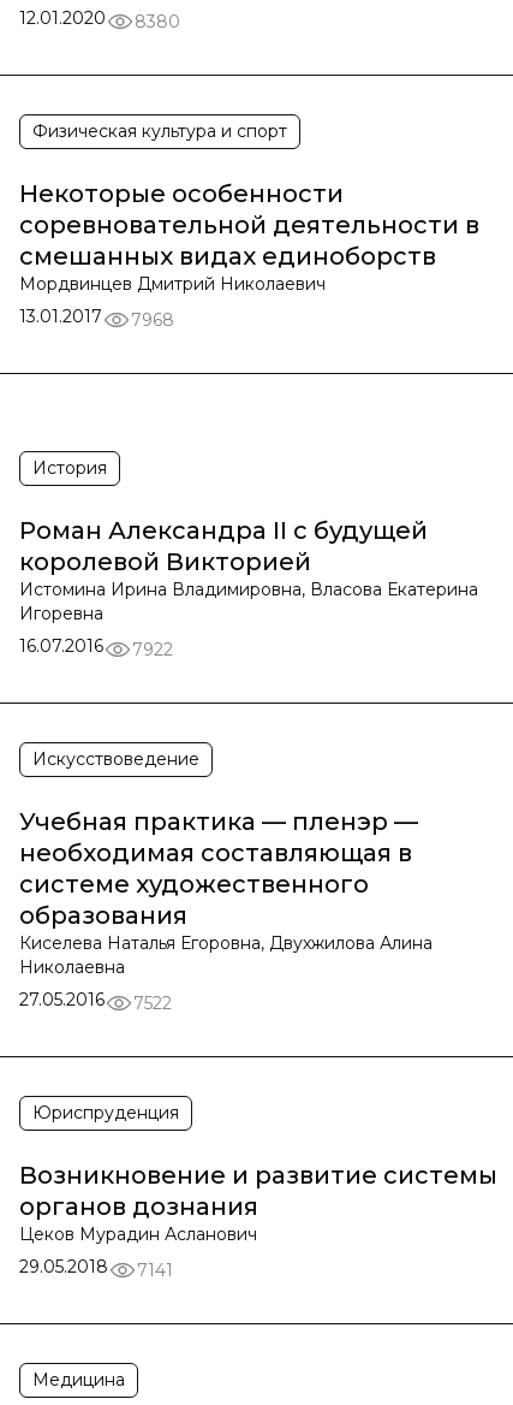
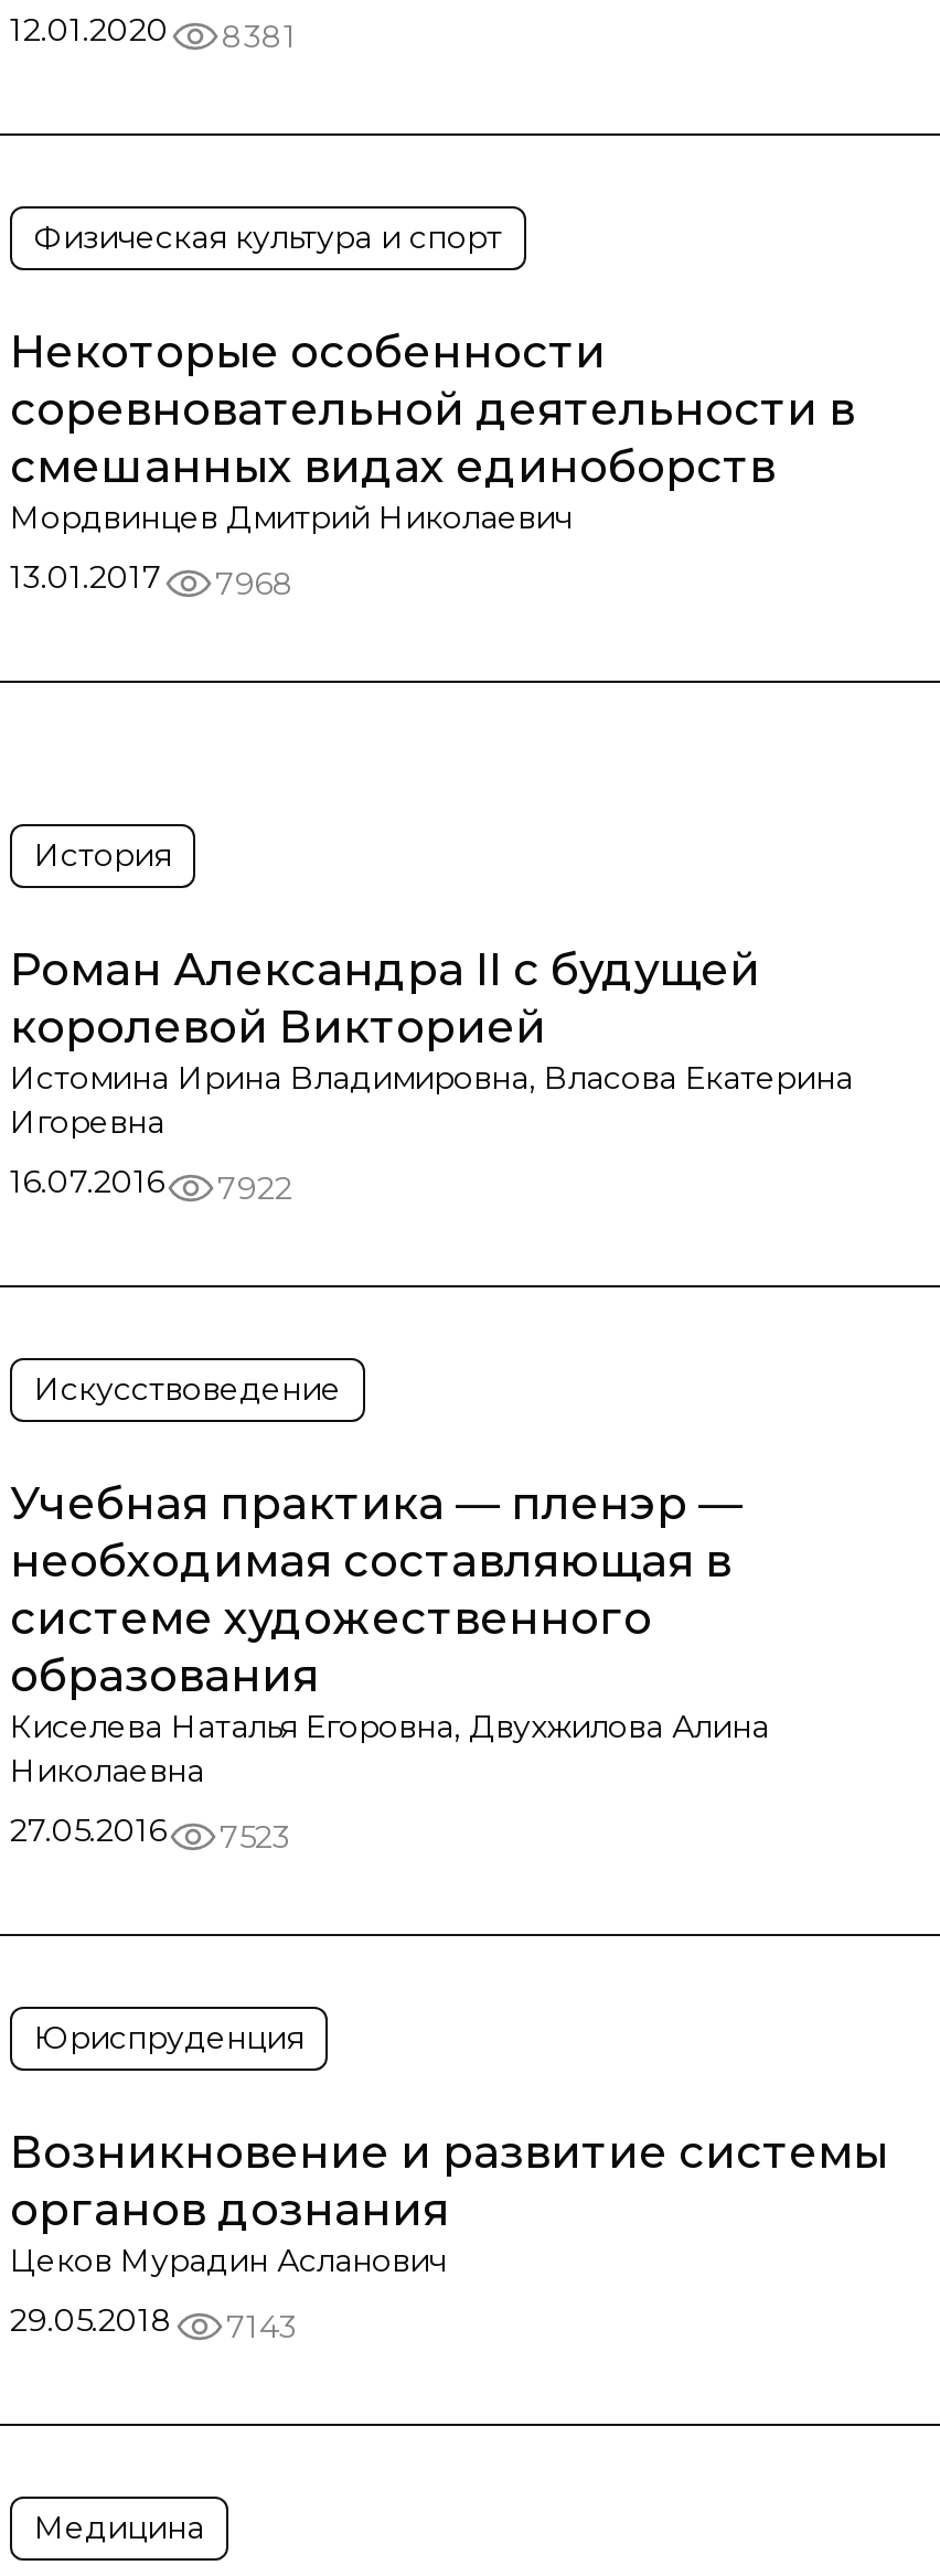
- 12.01.2020 8380
+ 12.01.2020 8381

- 27.05.2016 7522
+ 27.05.2016 7523

- 29.05.2018 7141
+ 29.05.2018 7143
